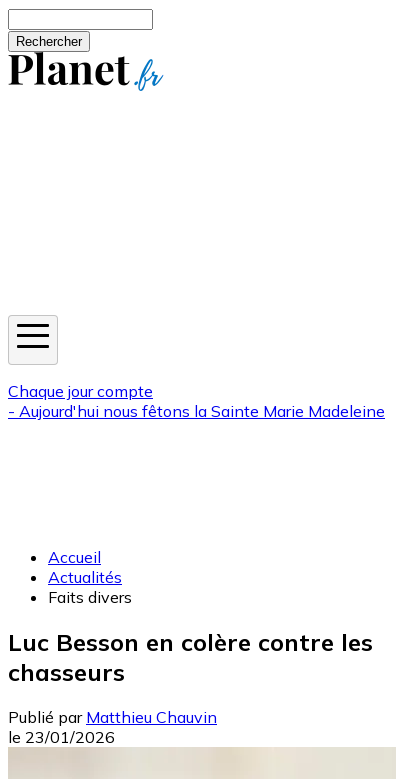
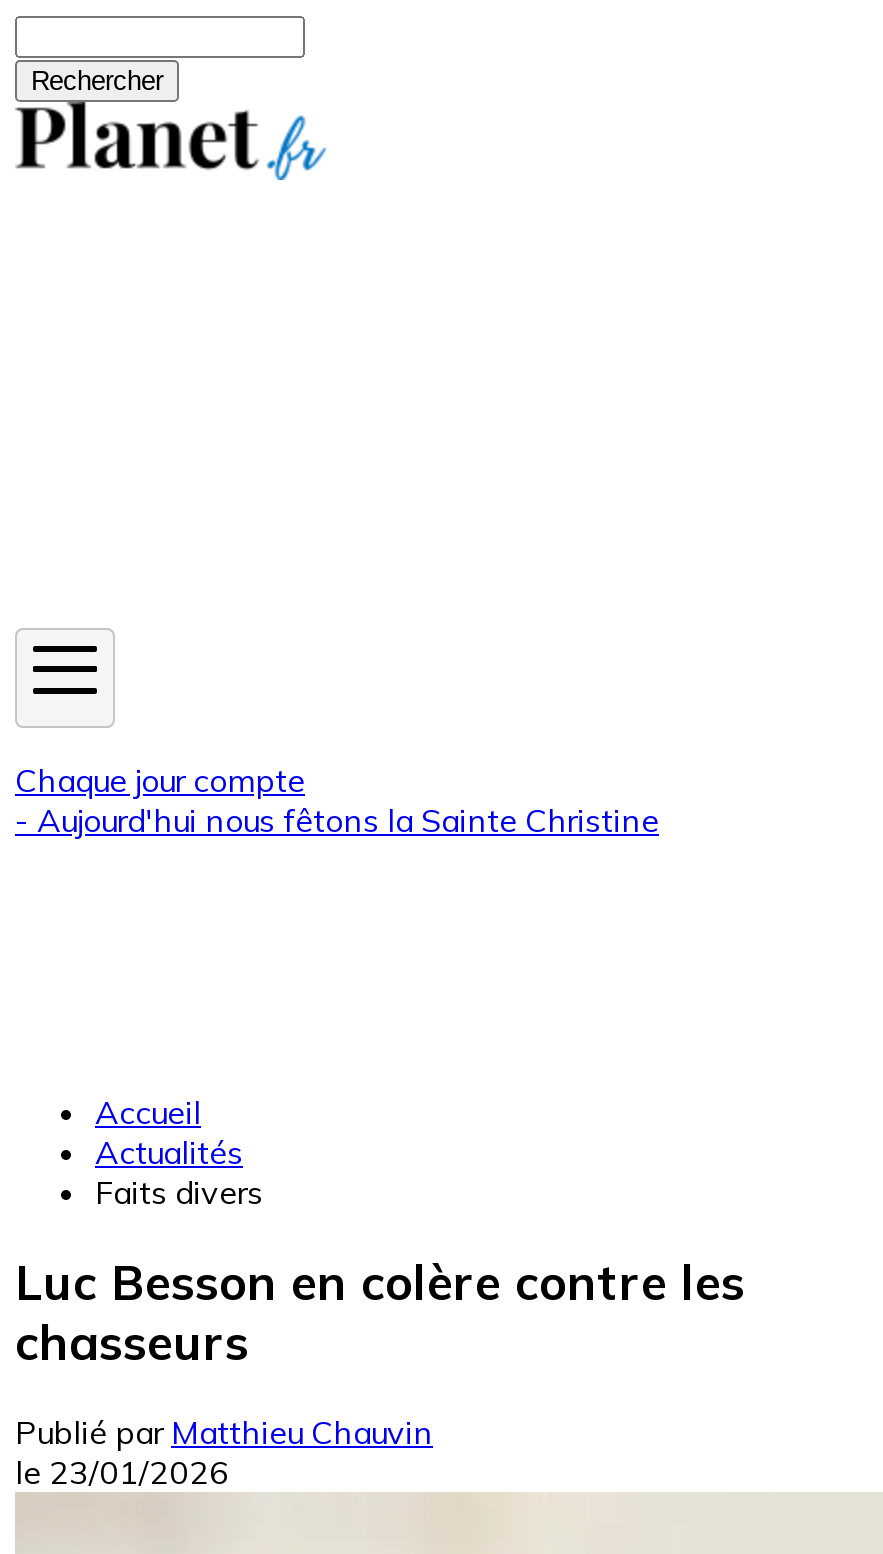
- - Aujourd'hui nous fêtons la Sainte Marie Madeleine
+ - Aujourd'hui nous fêtons la Sainte Christine
